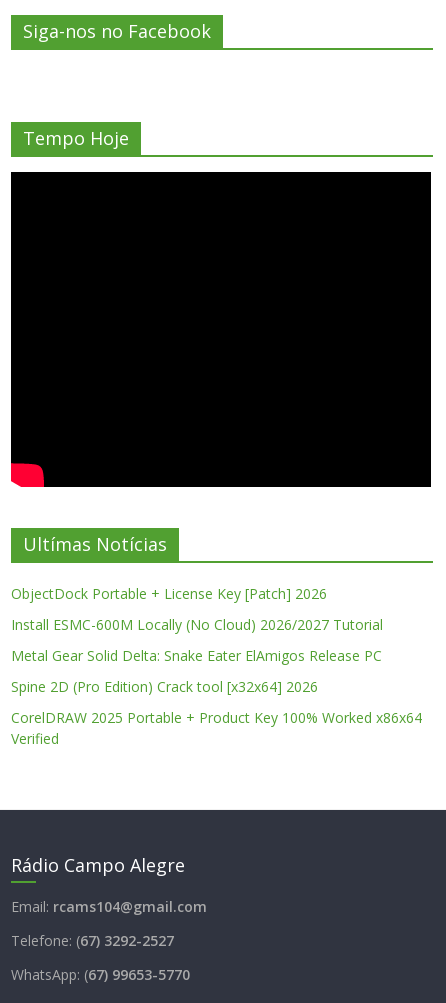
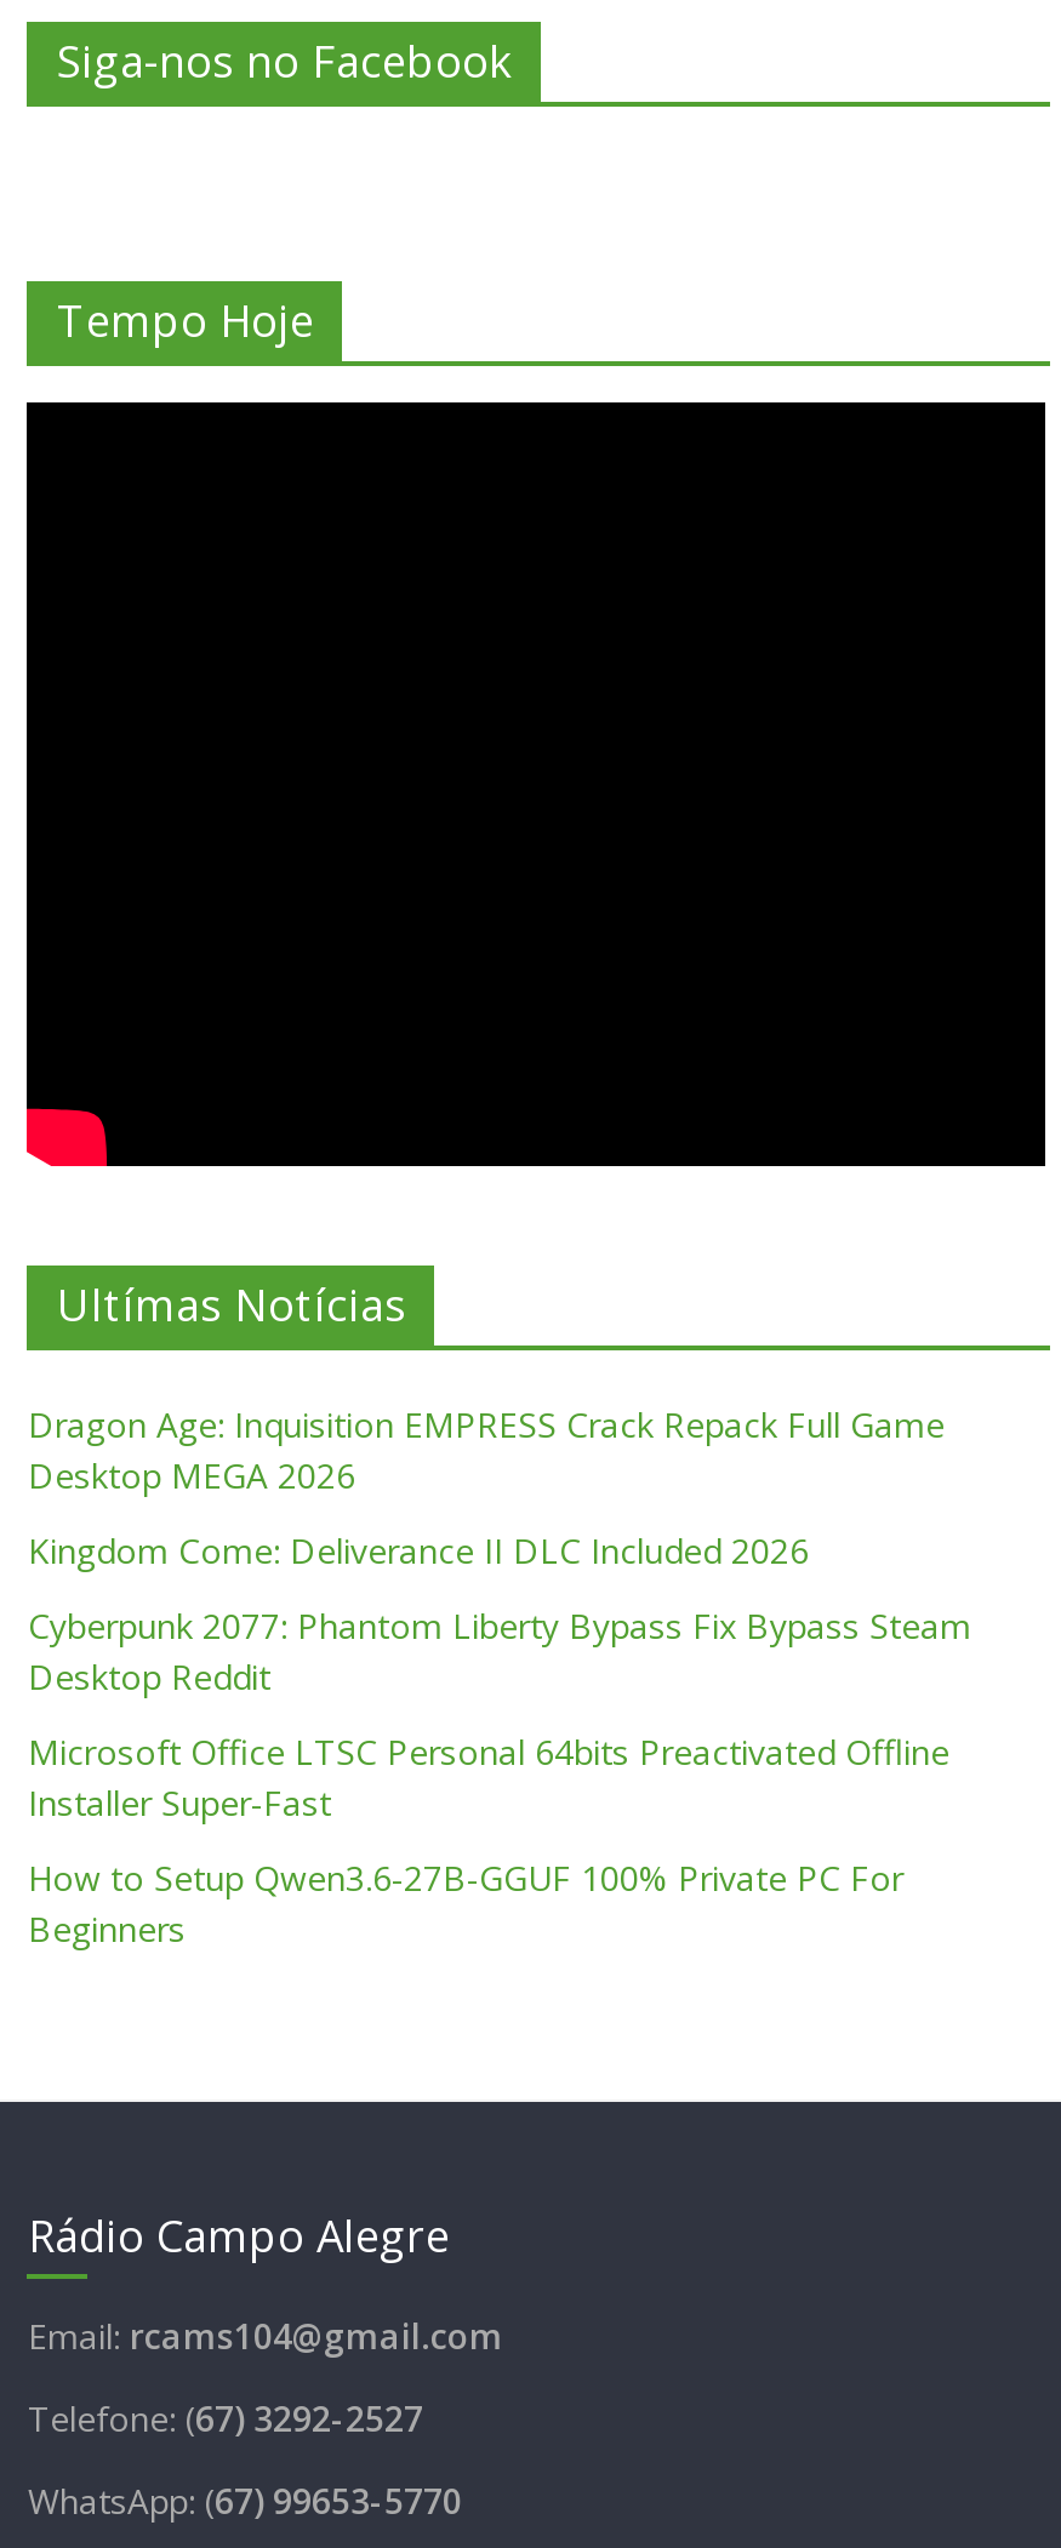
- ObjectDock Portable + License Key [Patch] 2026
+ Dragon Age: Inquisition EMPRESS Crack Repack Full Game
+ Desktop MEGA 2026

- Install ESMC-600M Locally (No Cloud) 2026/2027 Tutorial
+ Kingdom Come: Deliverance II DLC Included 2026

- Metal Gear Solid Delta: Snake Eater ElAmigos Release PC
+ Cyberpunk 2077: Phantom Liberty Bypass Fix Bypass Steam
+ Desktop Reddit

- Spine 2D (Pro Edition) Crack tool [x32x64] 2026
+ Microsoft Office LTSC Personal 64bits Preactivated Offline
+ Installer Super-Fast

- CorelDRAW 2025 Portable + Product Key 100% Worked x86x64
- Verified
+ How to Setup Qwen3.6-27B-GGUF 100% Private PC For
+ Beginners
